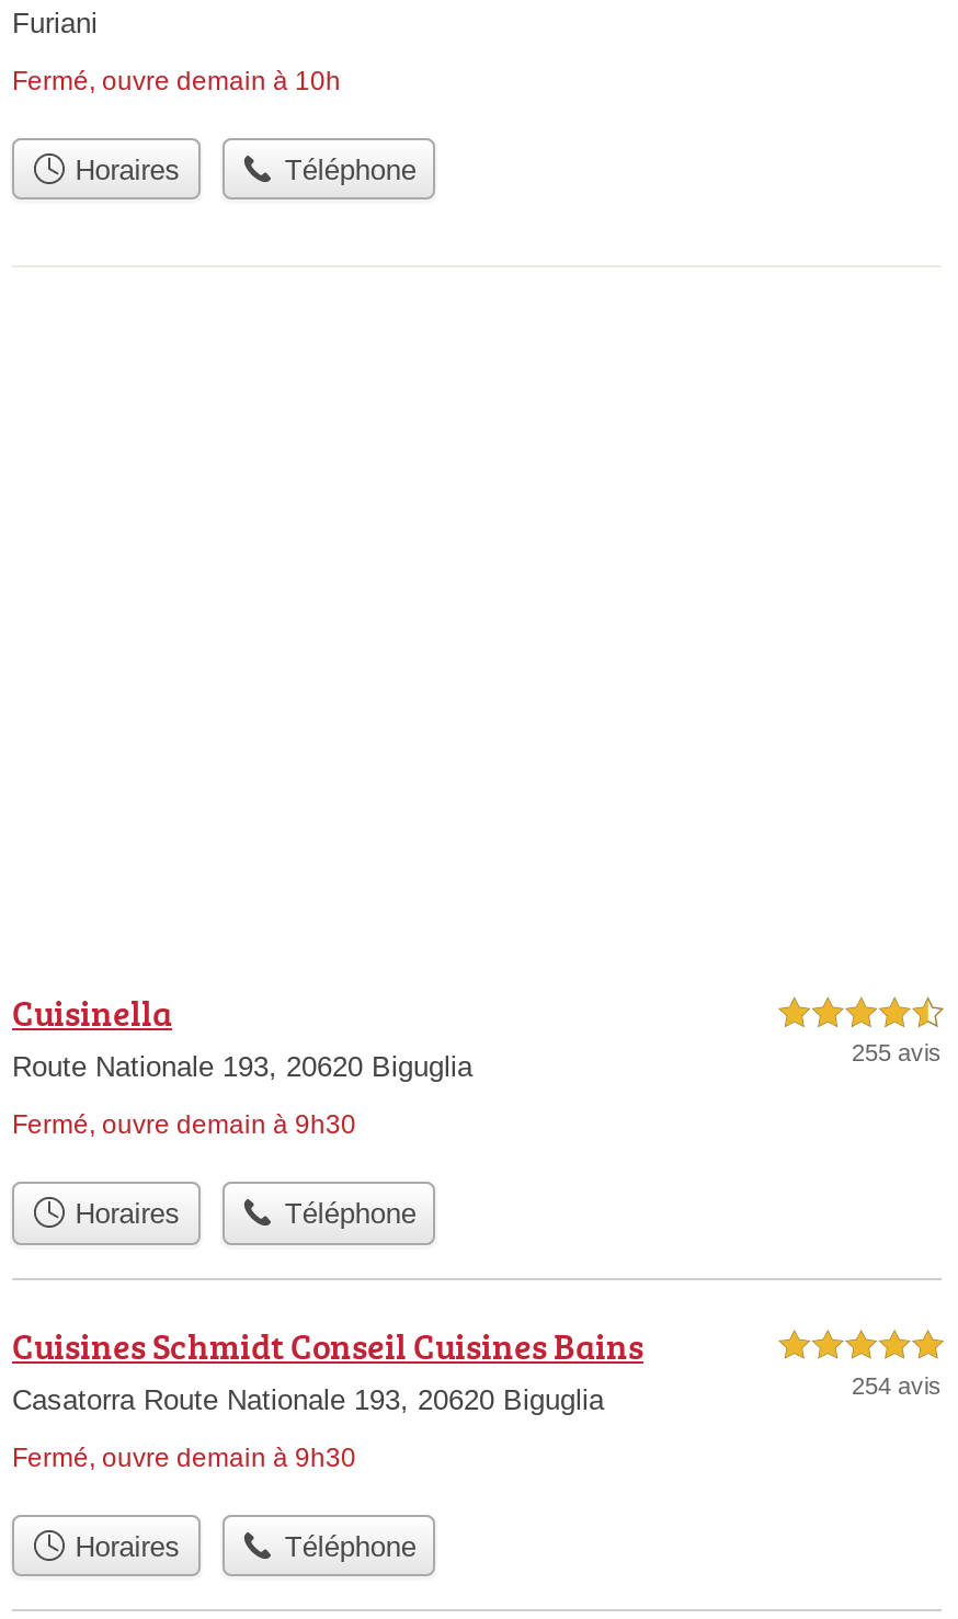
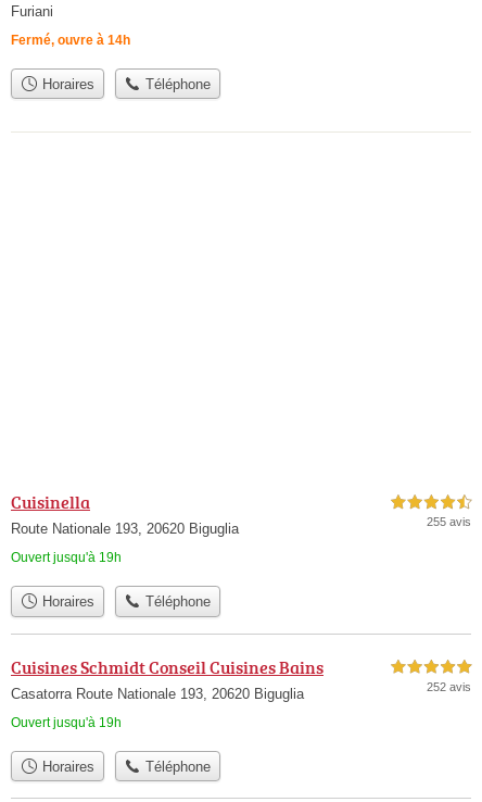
- Fermé, ouvre demain à 10h
+ Fermé, ouvre à 14h

- Fermé, ouvre demain à 9h30
+ Ouvert jusqu'à 19h

- 254 avis
+ 252 avis

- Fermé, ouvre demain à 9h30
+ Ouvert jusqu'à 19h
